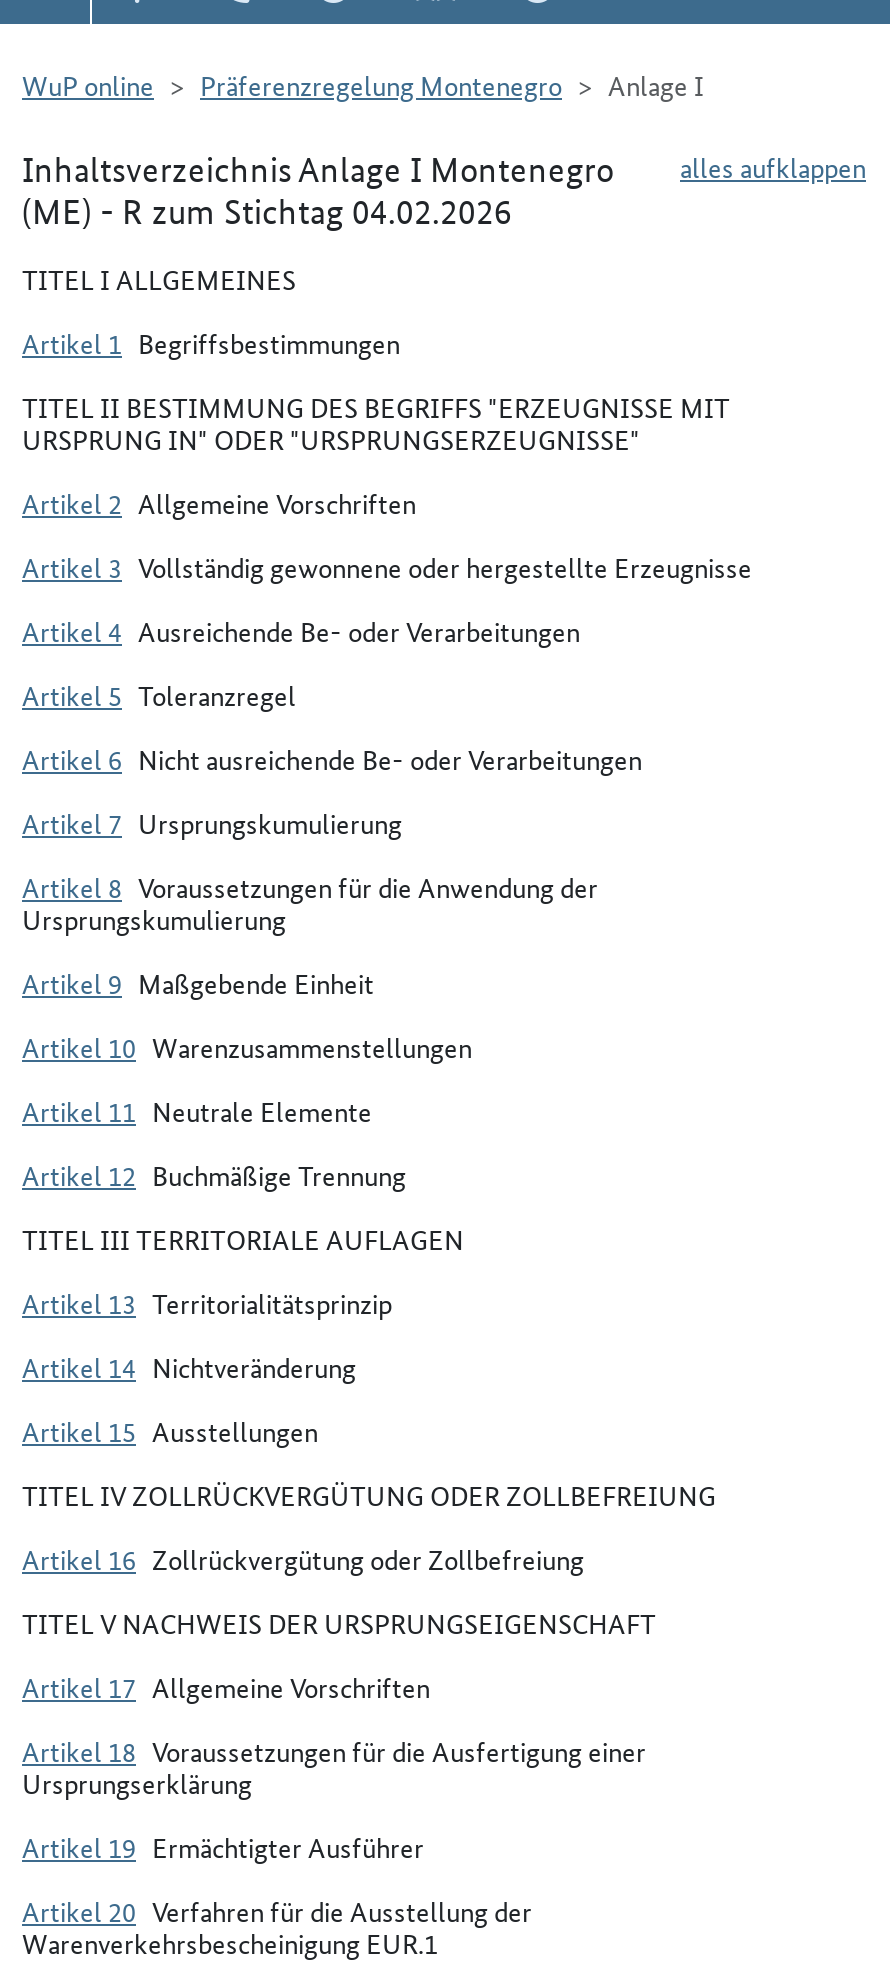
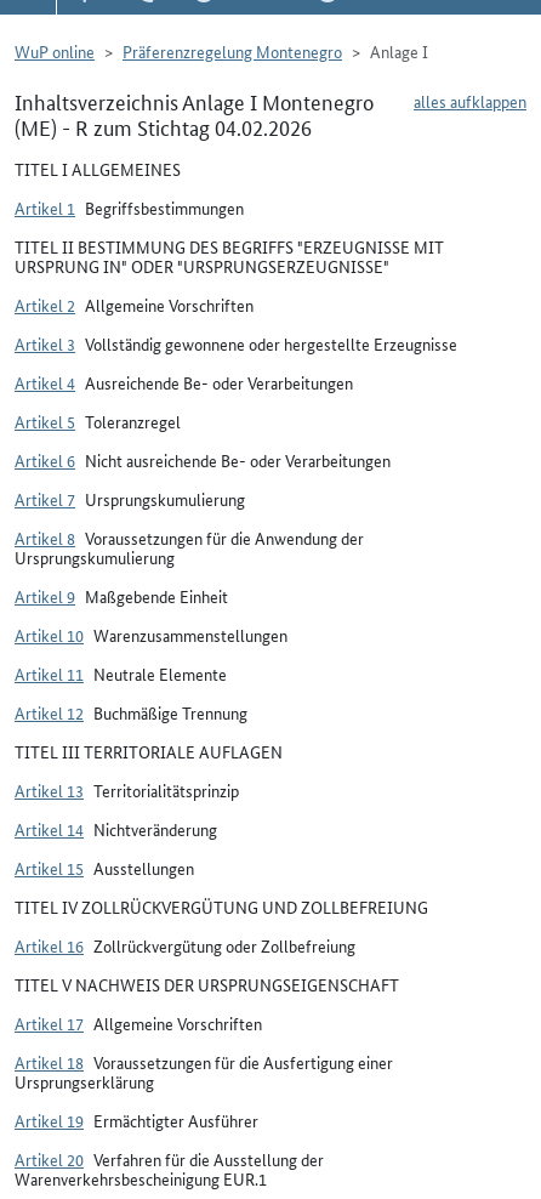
- TITEL IV ZOLLRÜCKVERGÜTUNG ODER ZOLLBEFREIUNG
+ TITEL IV ZOLLRÜCKVERGÜTUNG UND ZOLLBEFREIUNG
